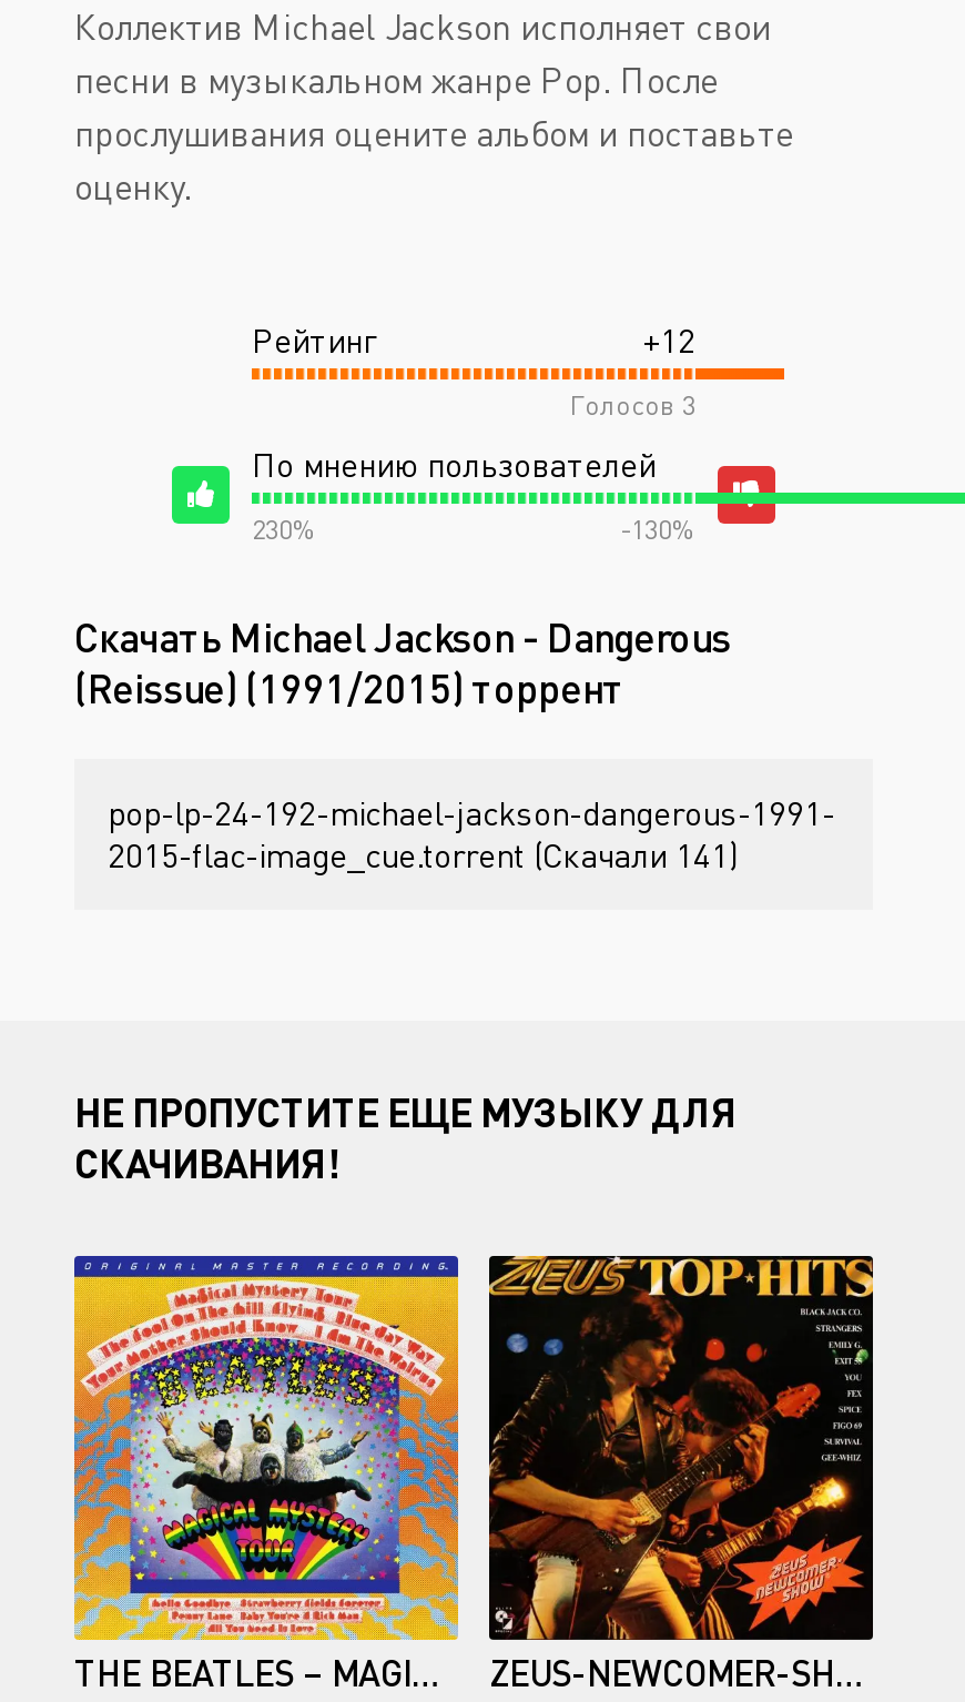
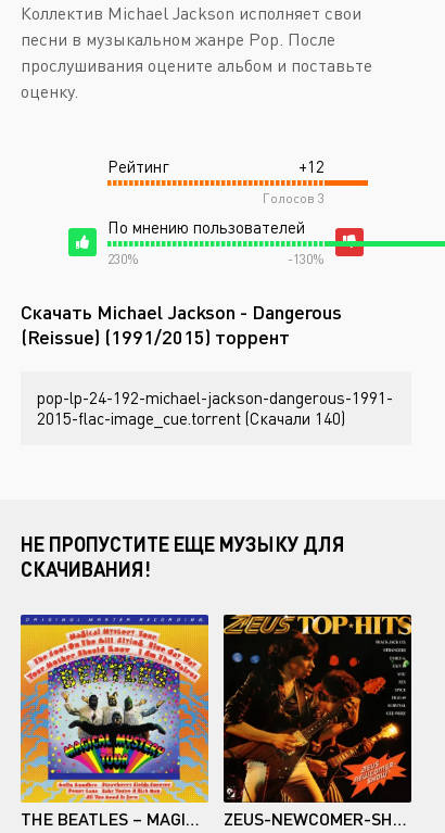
- 2015-flac-image_cue.torrent (Скачали 141)
+ 2015-flac-image_cue.torrent (Скачали 140)
